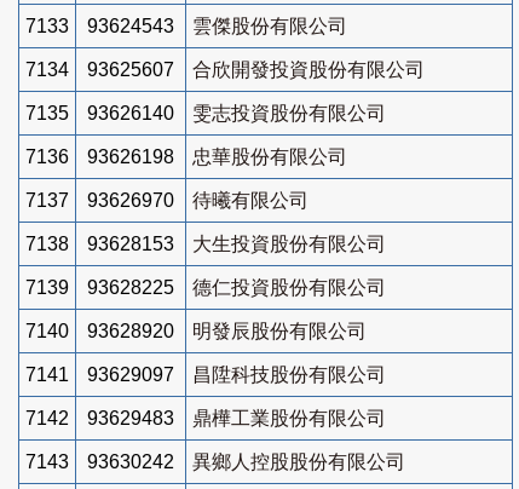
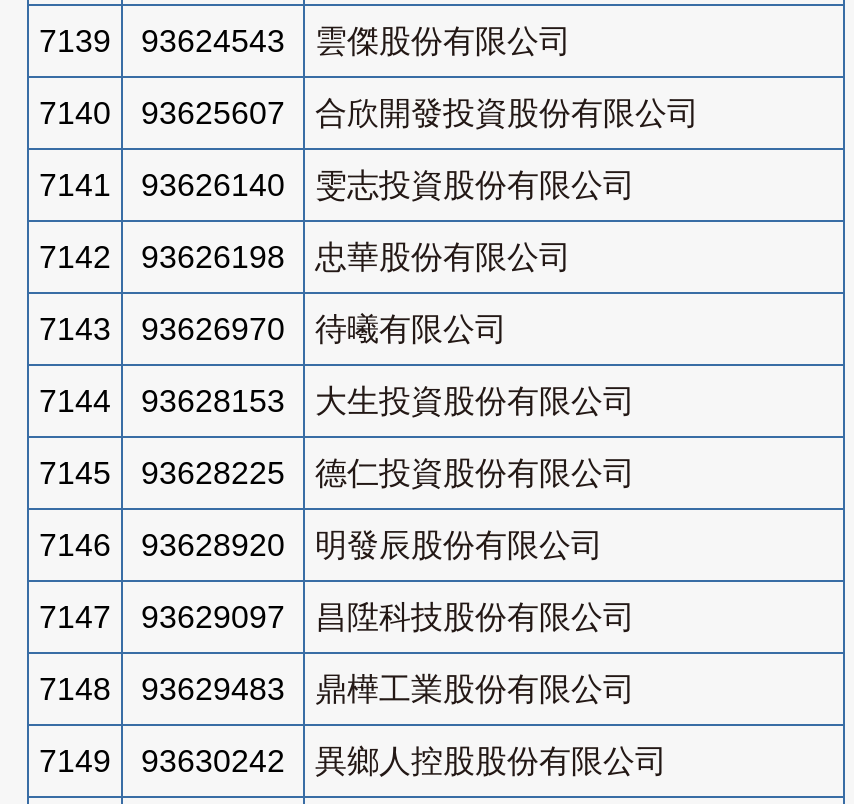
- 7133 93624543 雲傑股份有限公司
+ 7139 93624543 雲傑股份有限公司

- 7134 93625607 合欣開發投資股份有限公司
+ 7140 93625607 合欣開發投資股份有限公司

- 7135 93626140 雯志投資股份有限公司
+ 7141 93626140 雯志投資股份有限公司

- 7136 93626198 忠華股份有限公司
+ 7142 93626198 忠華股份有限公司

- 7137 93626970 待曦有限公司
+ 7143 93626970 待曦有限公司

- 7138 93628153 大生投資股份有限公司
+ 7144 93628153 大生投資股份有限公司

- 7139 93628225 德仁投資股份有限公司
+ 7145 93628225 德仁投資股份有限公司

- 7140 93628920 明發辰股份有限公司
+ 7146 93628920 明發辰股份有限公司

- 7141 93629097 昌陞科技股份有限公司
+ 7147 93629097 昌陞科技股份有限公司

- 7142 93629483 鼎樺工業股份有限公司
+ 7148 93629483 鼎樺工業股份有限公司

- 7143 93630242 異鄉人控股股份有限公司
+ 7149 93630242 異鄉人控股股份有限公司
